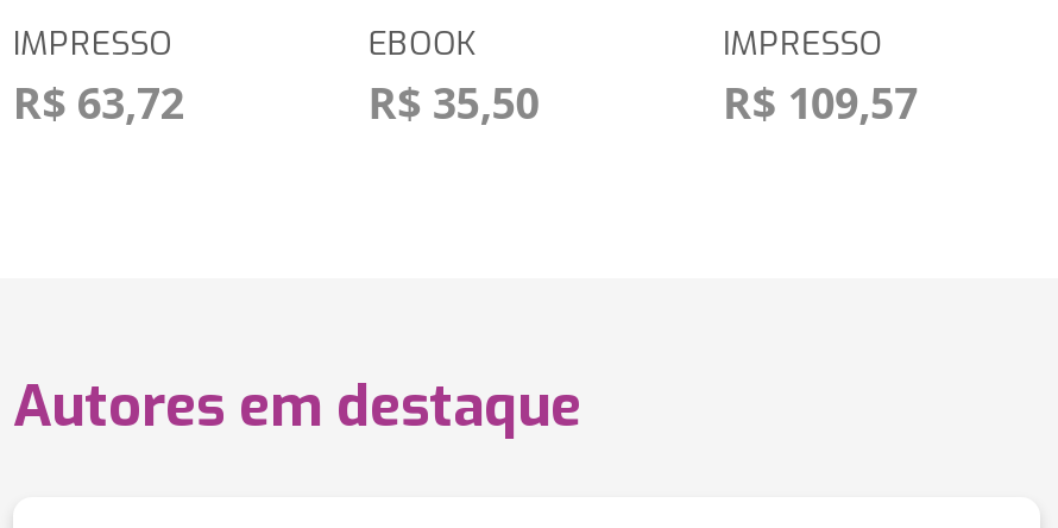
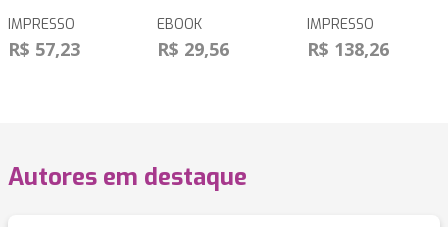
- R$ 63,72
+ R$ 57,23

- R$ 35,50
+ R$ 29,56

- R$ 109,57
+ R$ 138,26
